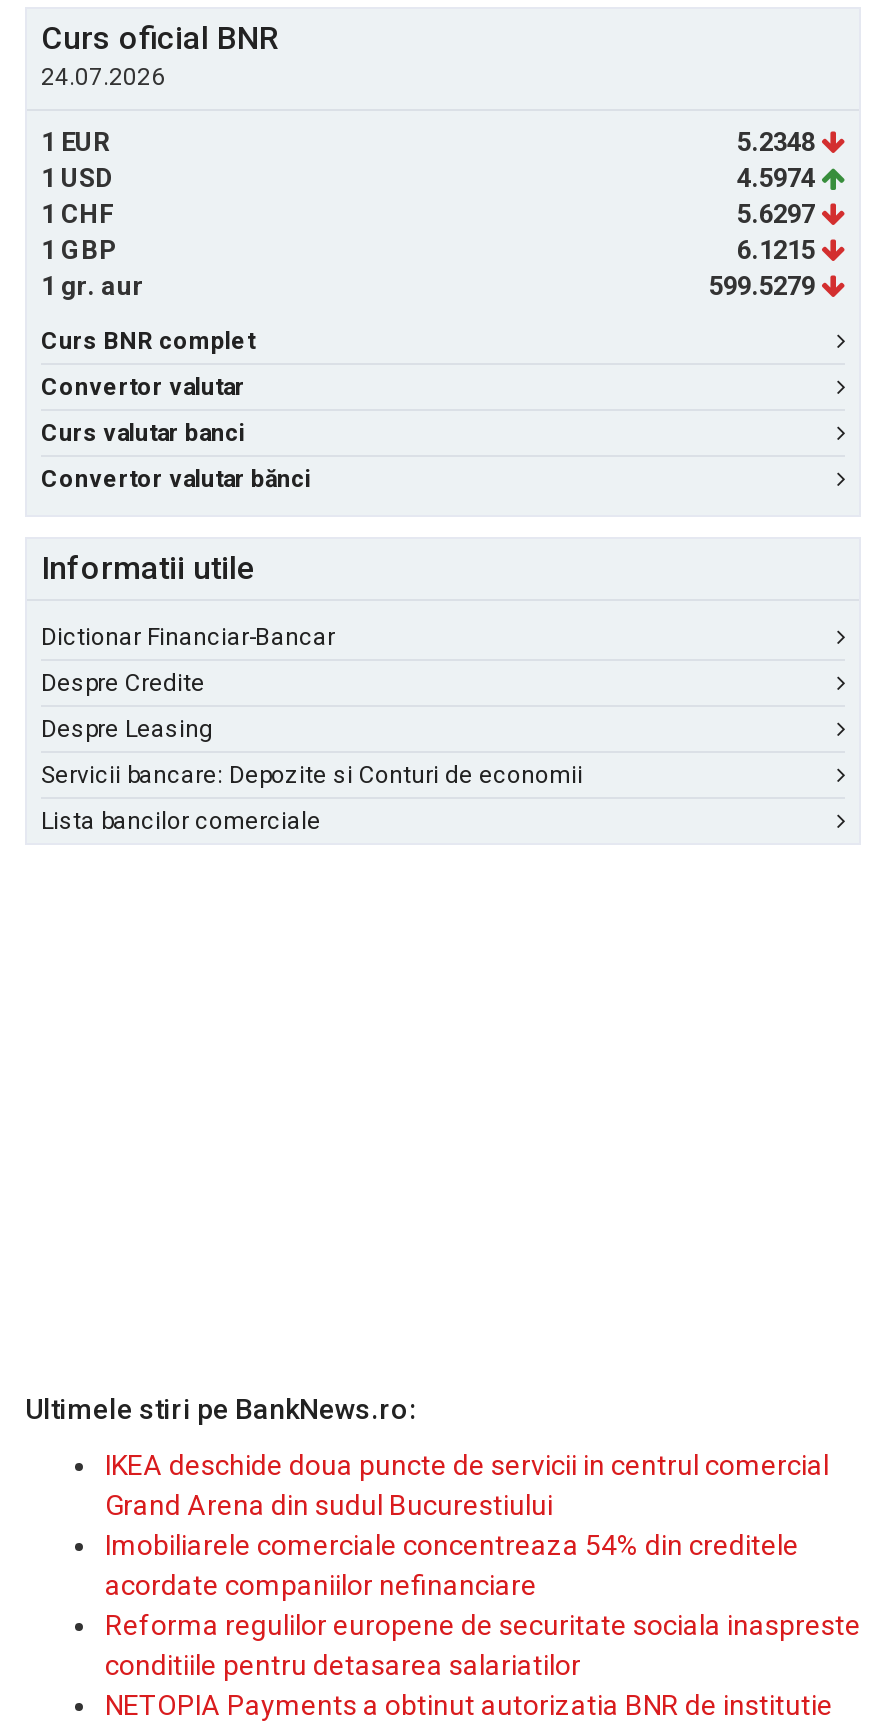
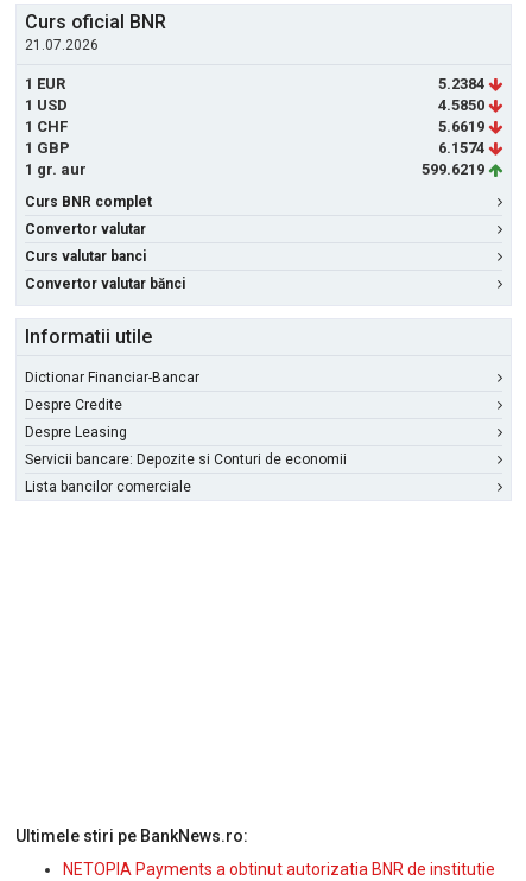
- 24.07.2026
+ 21.07.2026

- 5.2348
+ 5.2384

- 4.5974
+ 4.5850

- 5.6297
+ 5.6619

- 6.1215
+ 6.1574

- 599.5279
+ 599.6219

- IKEA deschide doua puncte de servicii in centrul comercial
- Grand Arena din sudul Bucurestiului
- Imobiliarele comerciale concentreaza 54% din creditele
- acordate companiilor nefinanciare
- Reforma regulilor europene de securitate sociala inaspreste
- conditiile pentru detasarea salariatilor
